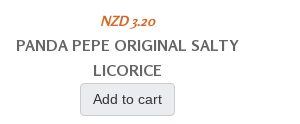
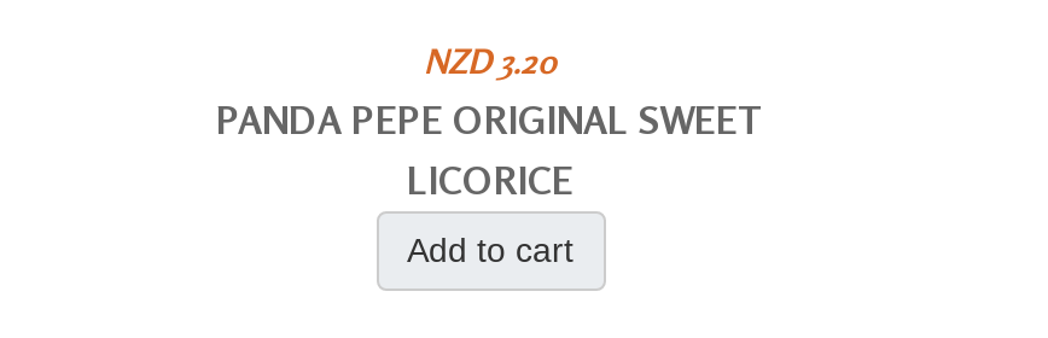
- PANDA PEPE ORIGINAL SALTY
+ PANDA PEPE ORIGINAL SWEET
